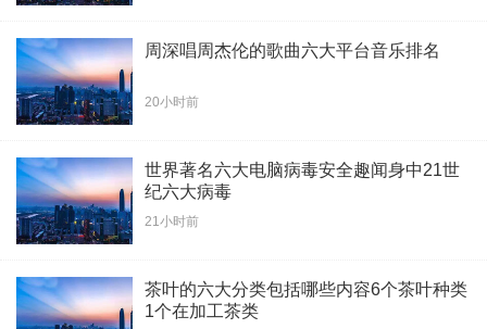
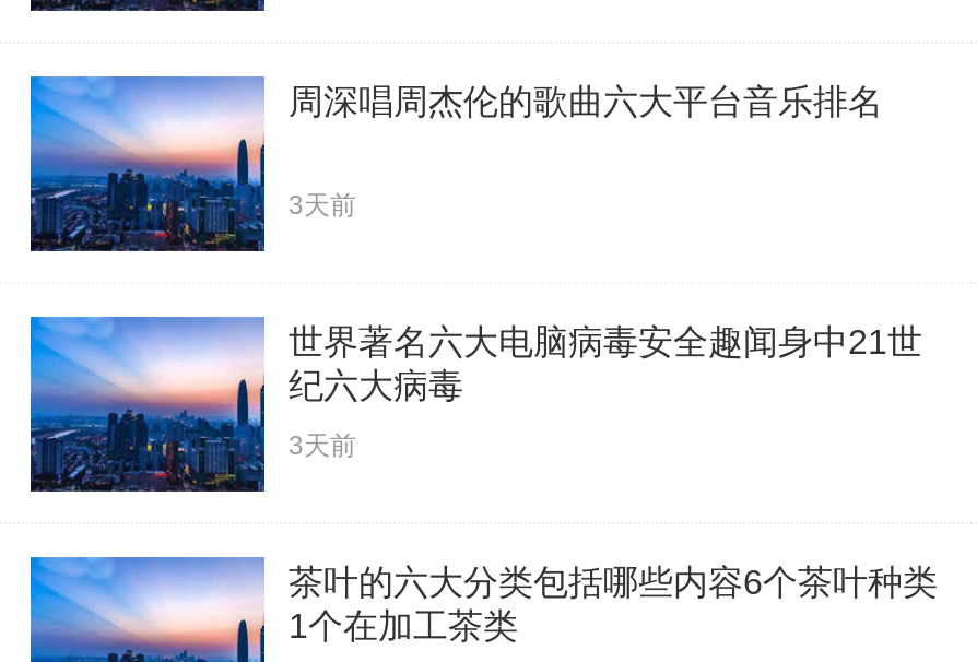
- 20小时前
+ 3天前

- 21小时前
+ 3天前
